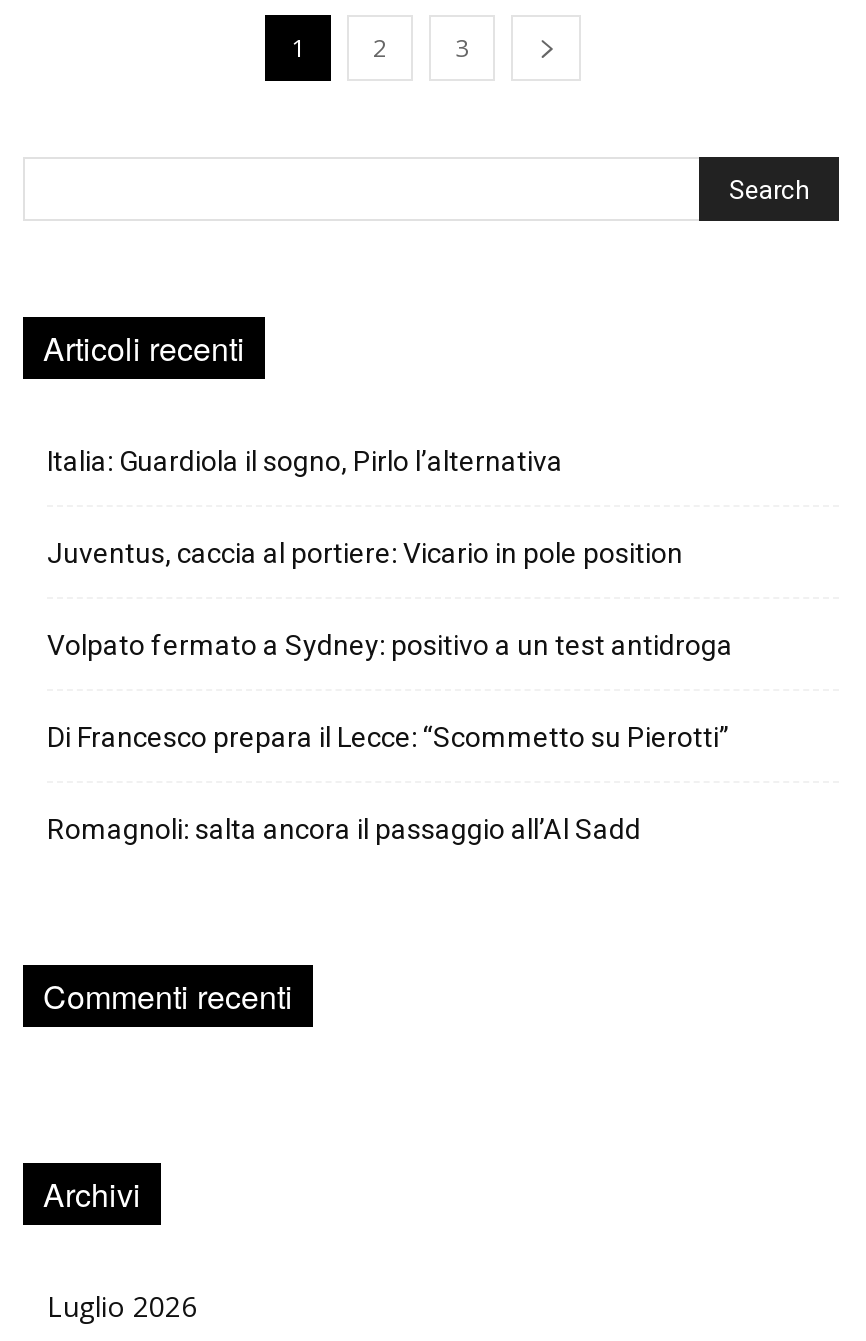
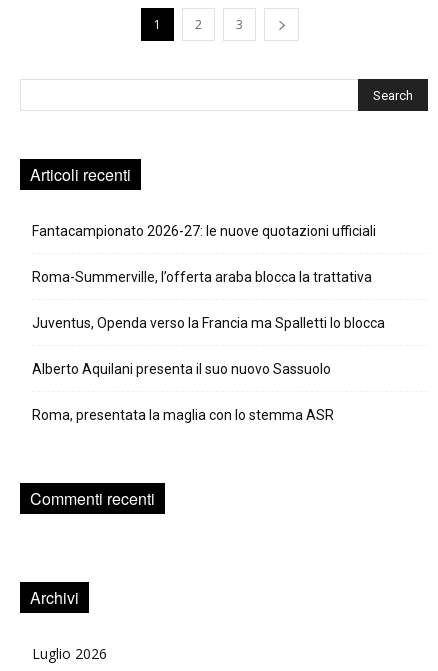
- Italia: Guardiola il sogno, Pirlo l’alternativa
+ Fantacampionato 2026-27: le nuove quotazioni ufficiali

- Juventus, caccia al portiere: Vicario in pole position
+ Roma-Summerville, l’offerta araba blocca la trattativa

- Volpato fermato a Sydney: positivo a un test antidroga
+ Juventus, Openda verso la Francia ma Spalletti lo blocca

- Di Francesco prepara il Lecce: “Scommetto su Pierotti”
+ Alberto Aquilani presenta il suo nuovo Sassuolo

- Romagnoli: salta ancora il passaggio all’Al Sadd
+ Roma, presentata la maglia con lo stemma ASR
